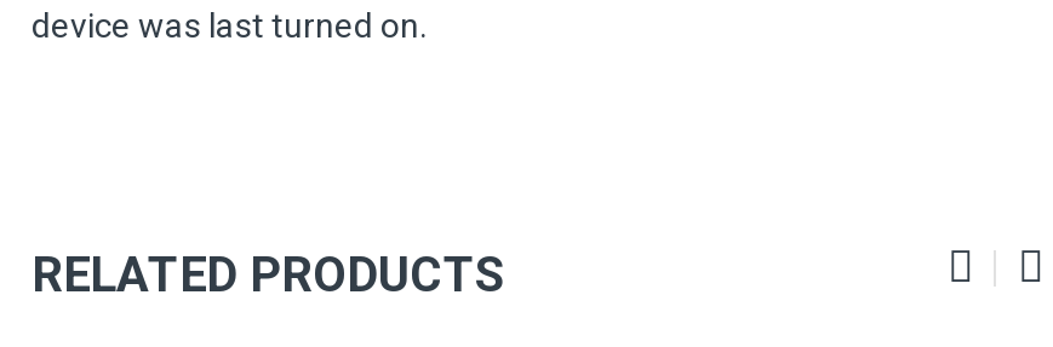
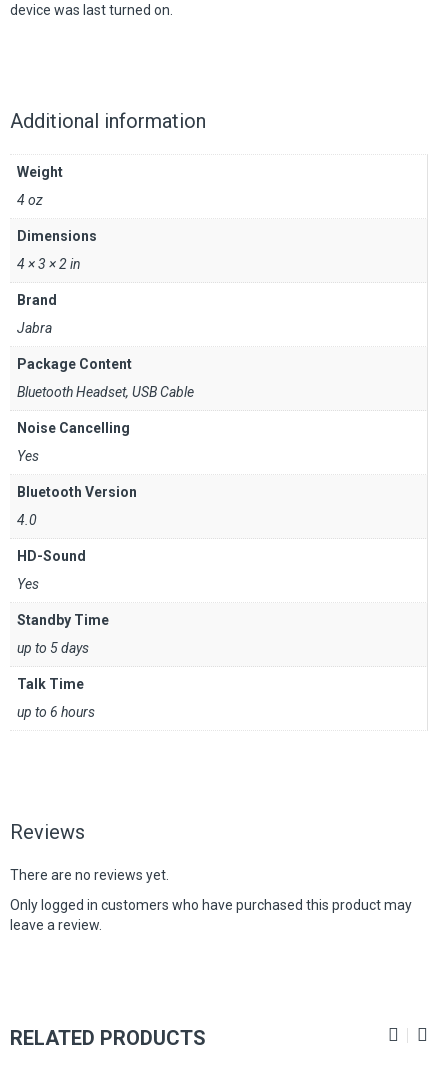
+ Additional information
+ Weight
+ 4 oz
+ Dimensions
+ 4 × 3 × 2 in
+ Brand
+ Jabra
+ Package Content
+ Bluetooth Headset, USB Cable
+ Noise Cancelling
+ Yes
+ Bluetooth Version
+ 4.0
+ HD-Sound
+ Yes
+ Standby Time
+ up to 5 days
+ Talk Time
+ up to 6 hours

+ Reviews
+ There are no reviews yet.
+ Only logged in customers who have purchased this product may
+ leave a review.
